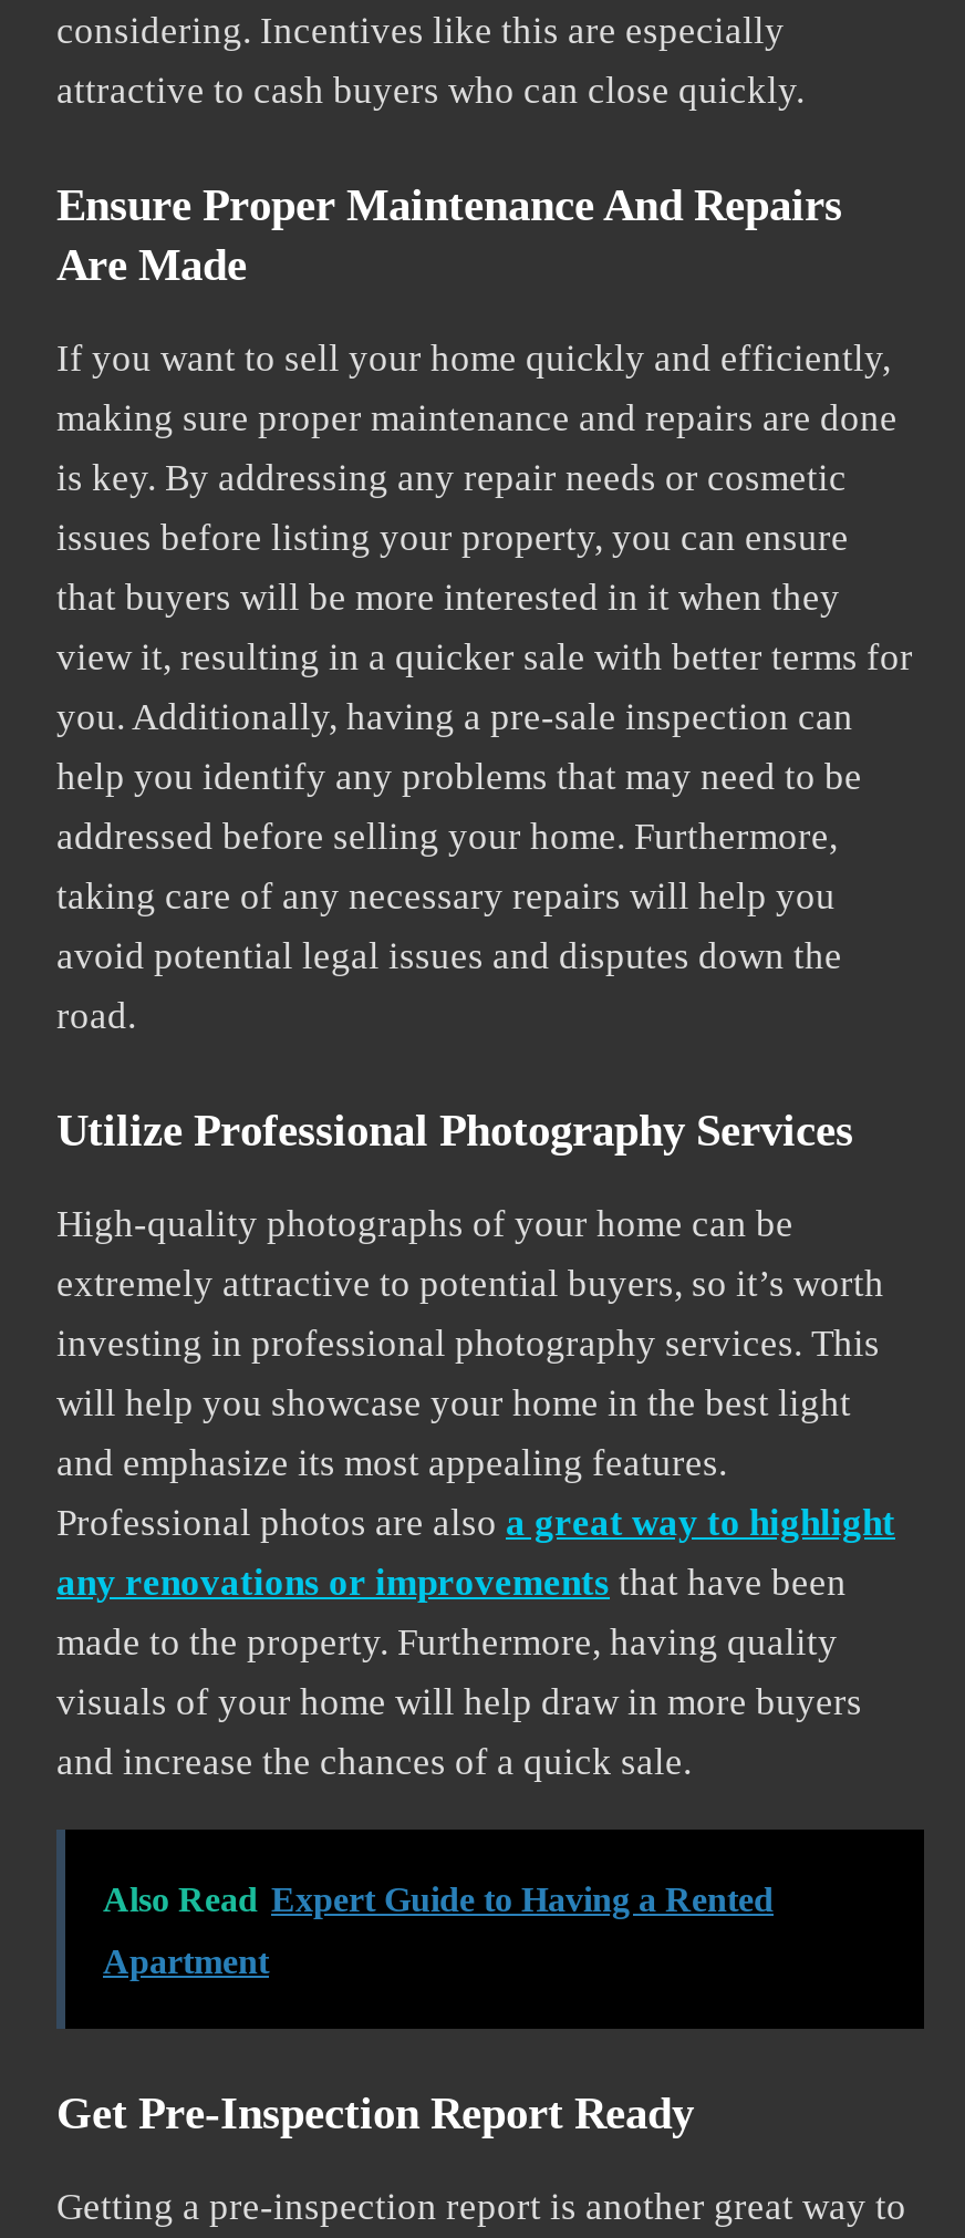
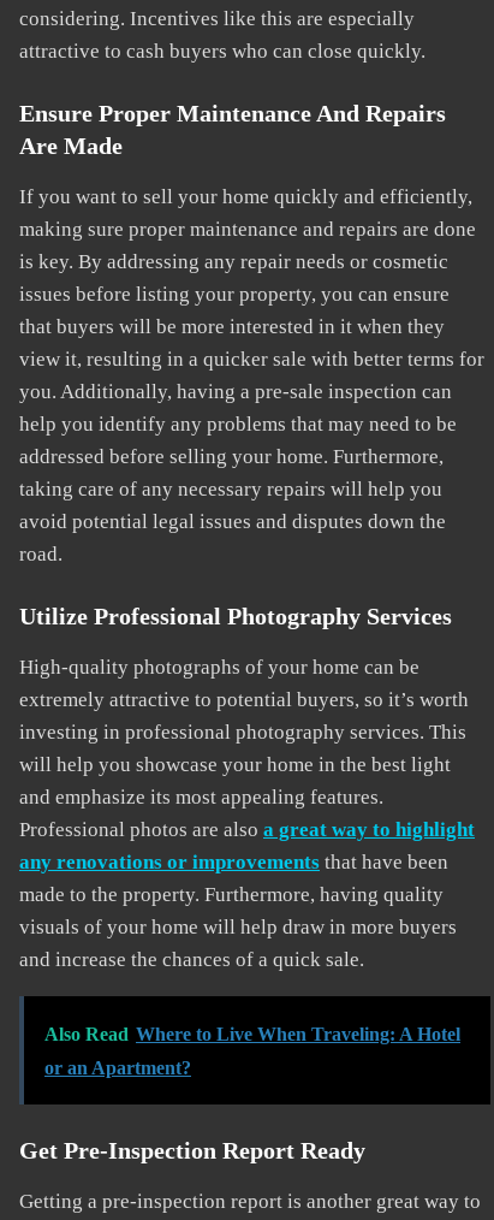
- Also Read Expert Guide to Having a Rented
+ Also Read Where to Live When Traveling: A Hotel

- Apartment
+ or an Apartment?
